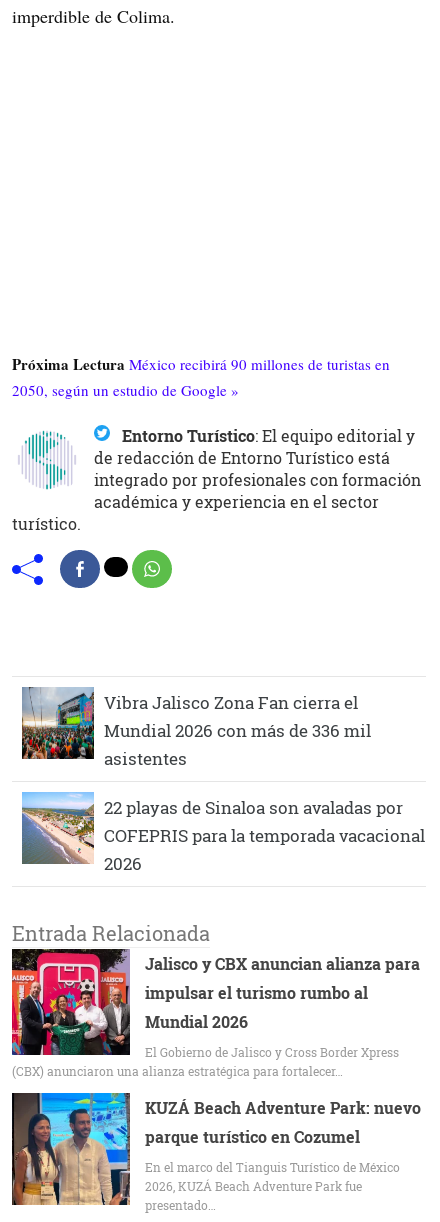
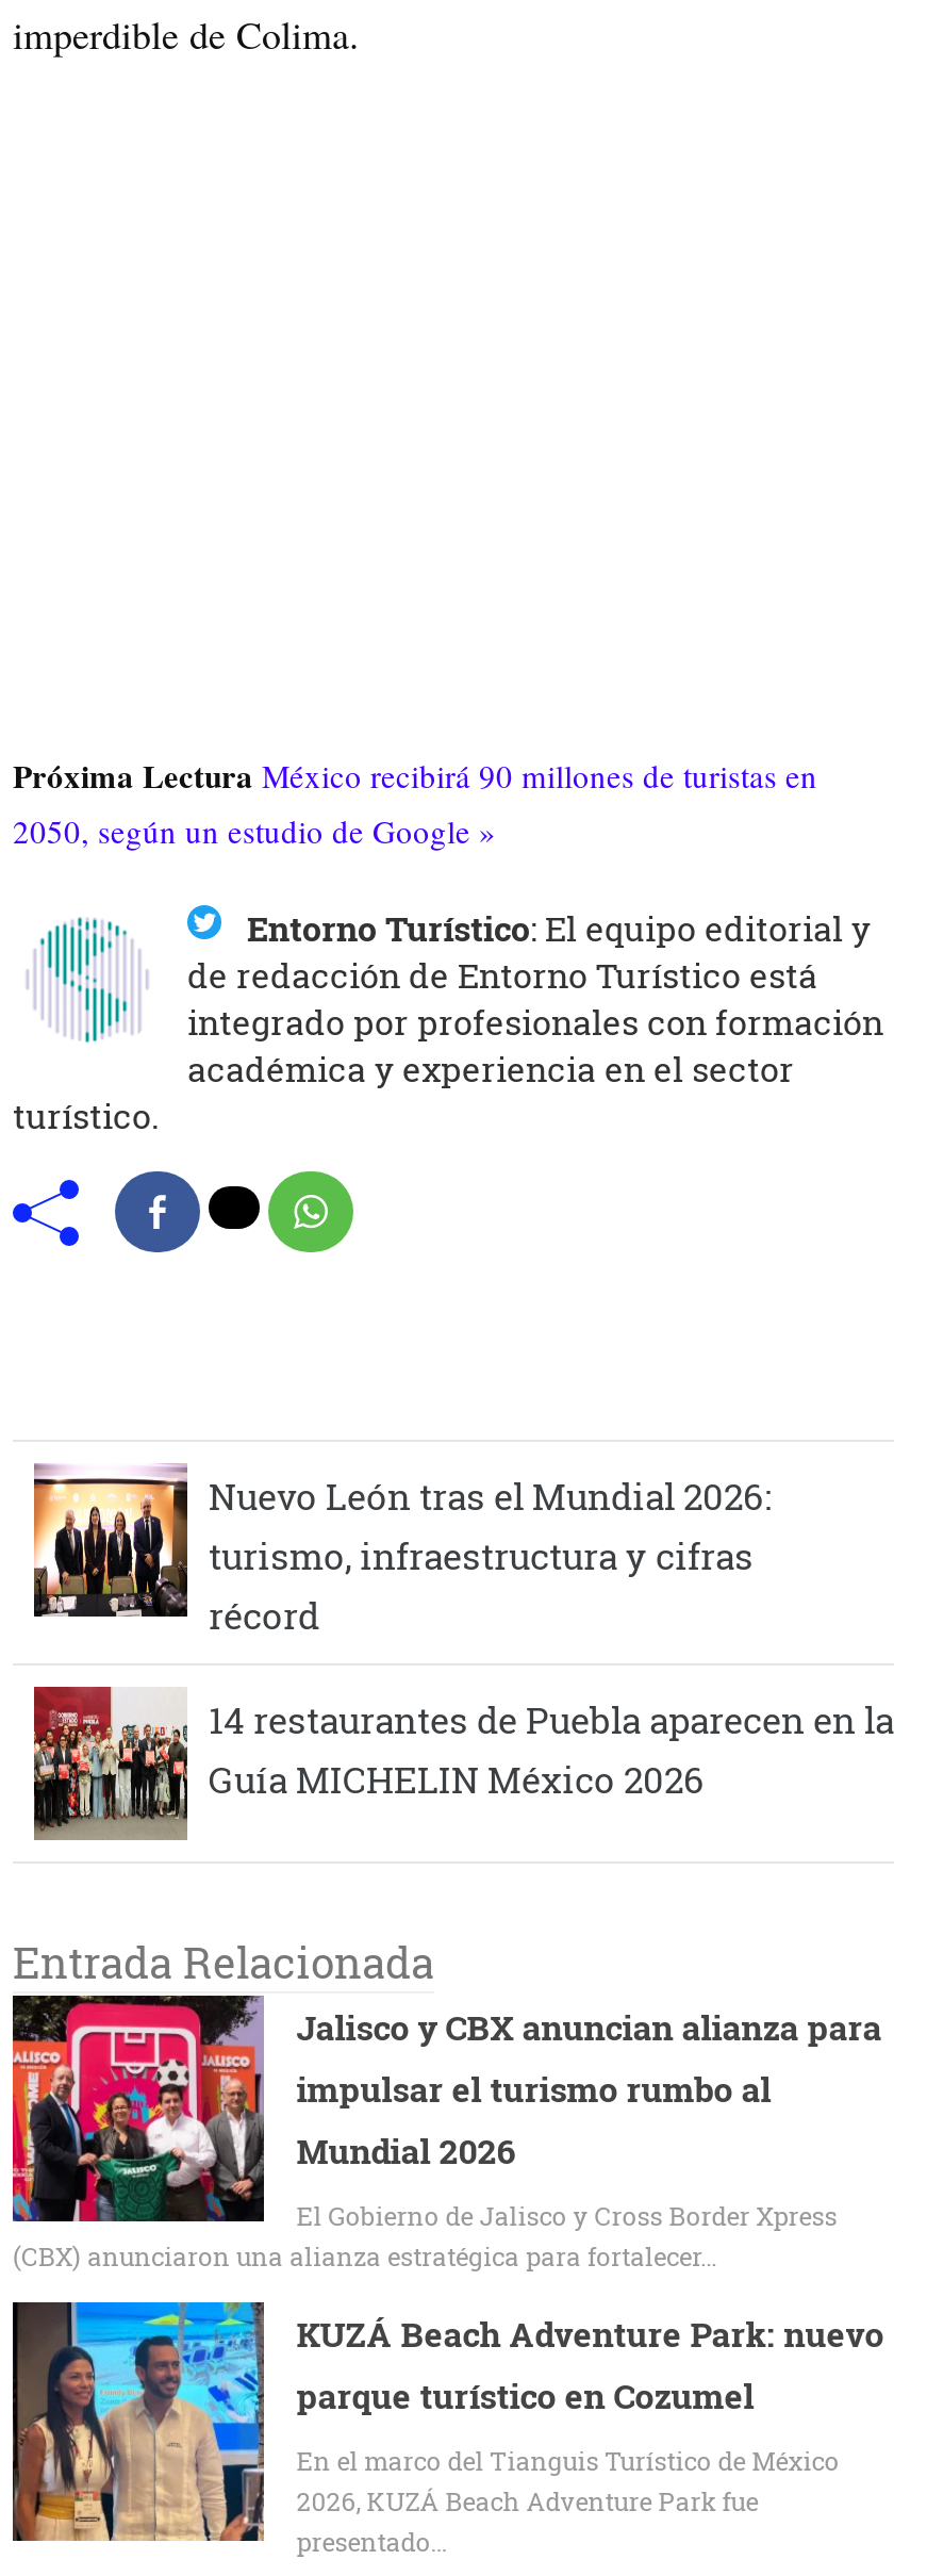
- [image]
- Vibra Jalisco Zona Fan cierra el
- Mundial 2026 con más de 336 mil
- asistentes
+ [image]
+ Nuevo León tras el Mundial 2026:
+ turismo, infraestructura y cifras
+ récord

- [image]
- 22 playas de Sinaloa son avaladas por
- COFEPRIS para la temporada vacacional
- 2026
+ [image]
+ 14 restaurantes de Puebla aparecen en la
+ Guía MICHELIN México 2026
